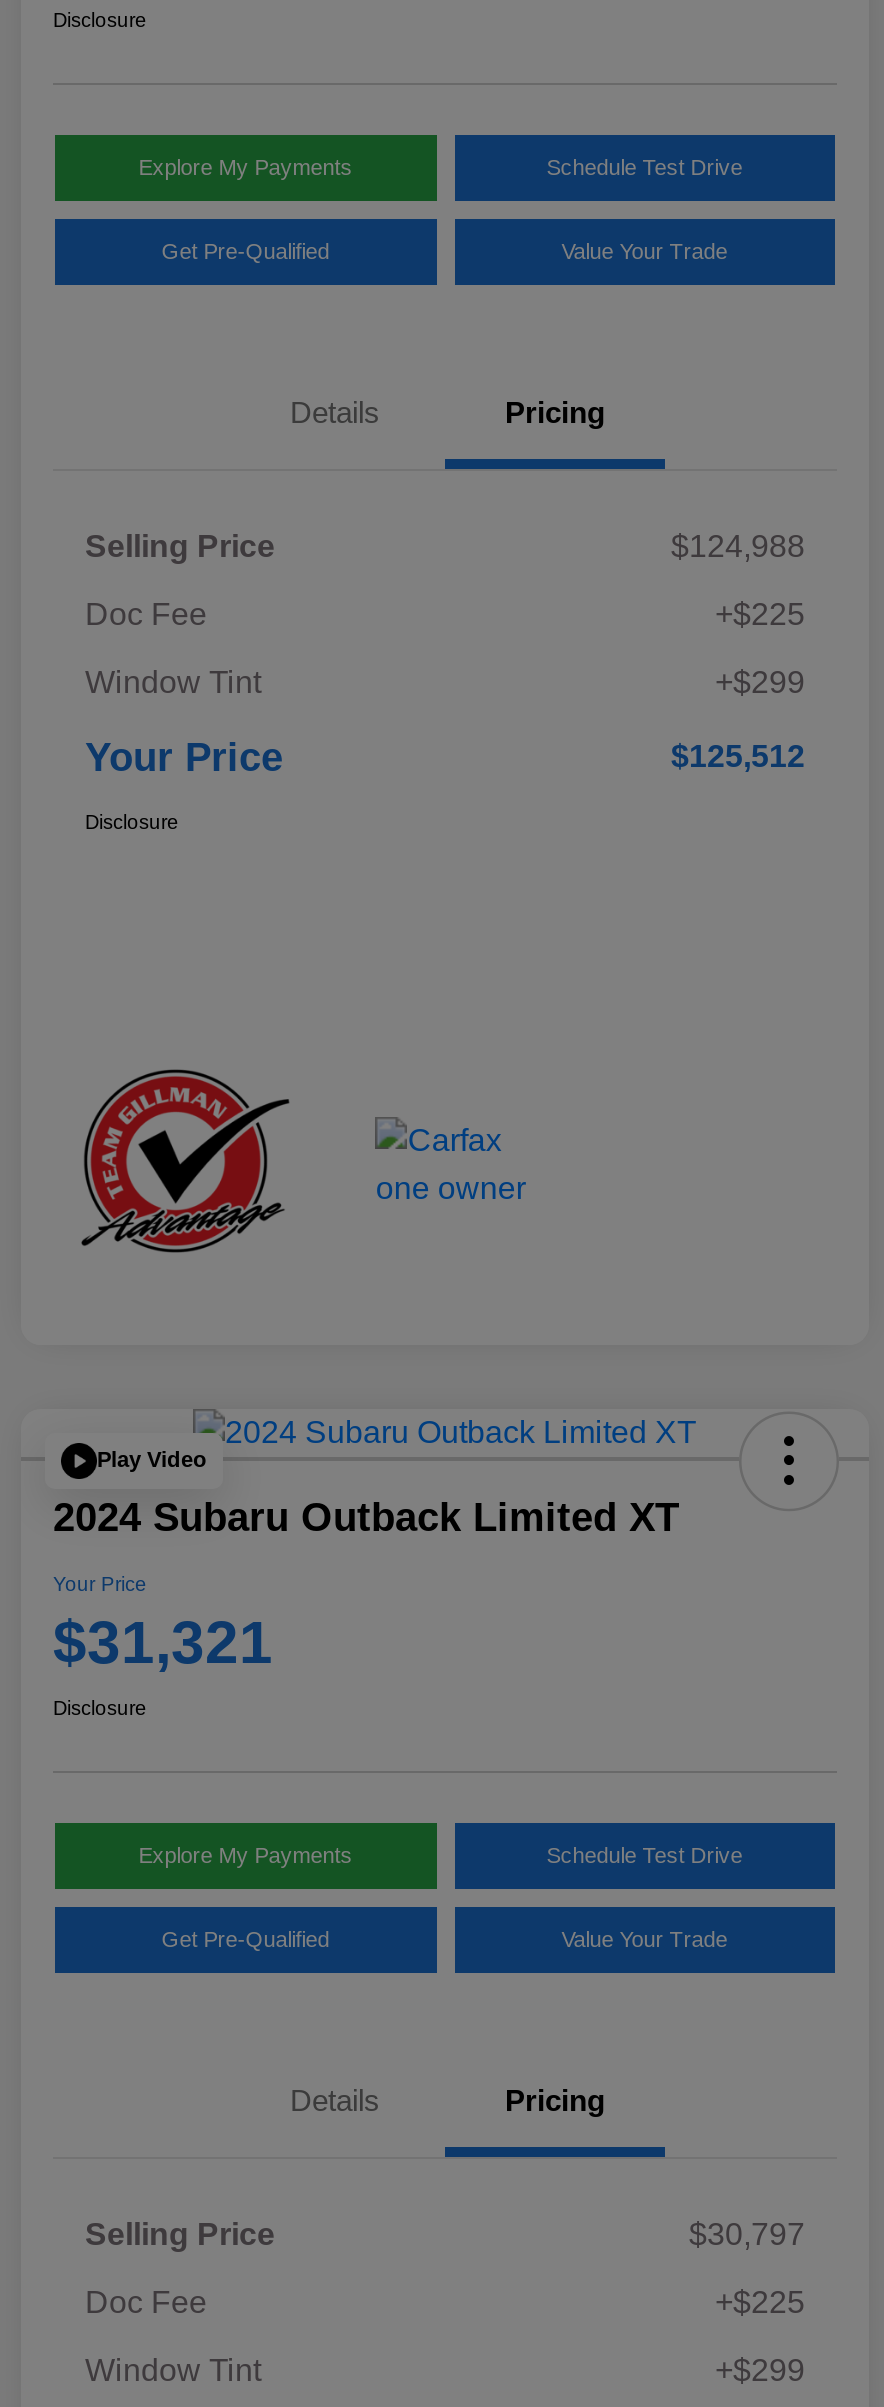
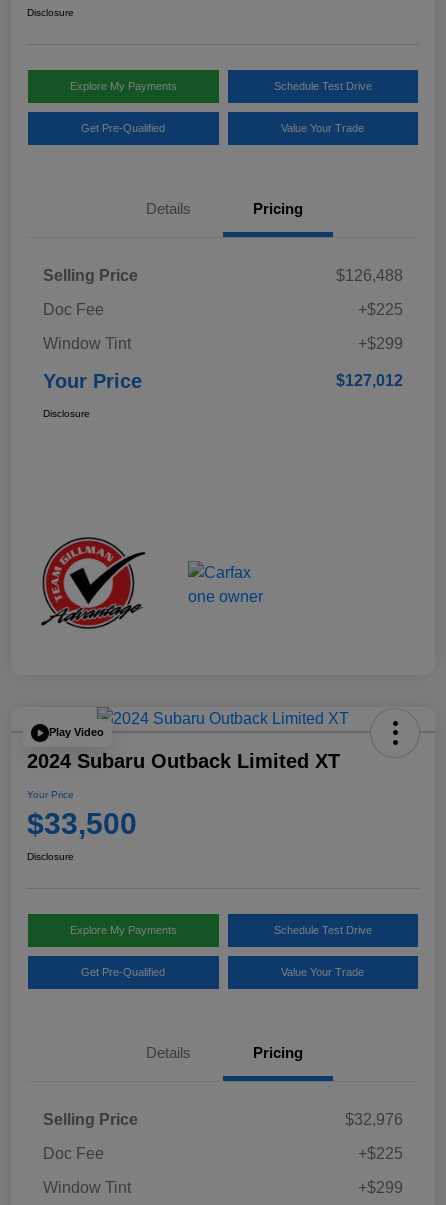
- $124,988
+ $126,488

- $125,512
+ $127,012

- $31,321
+ $33,500

- $30,797
+ $32,976
